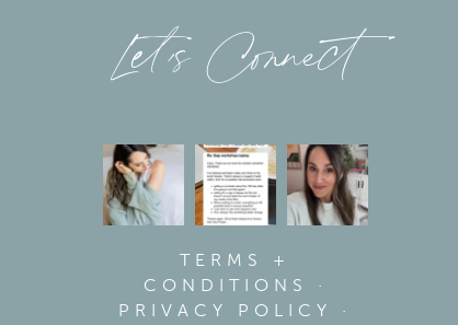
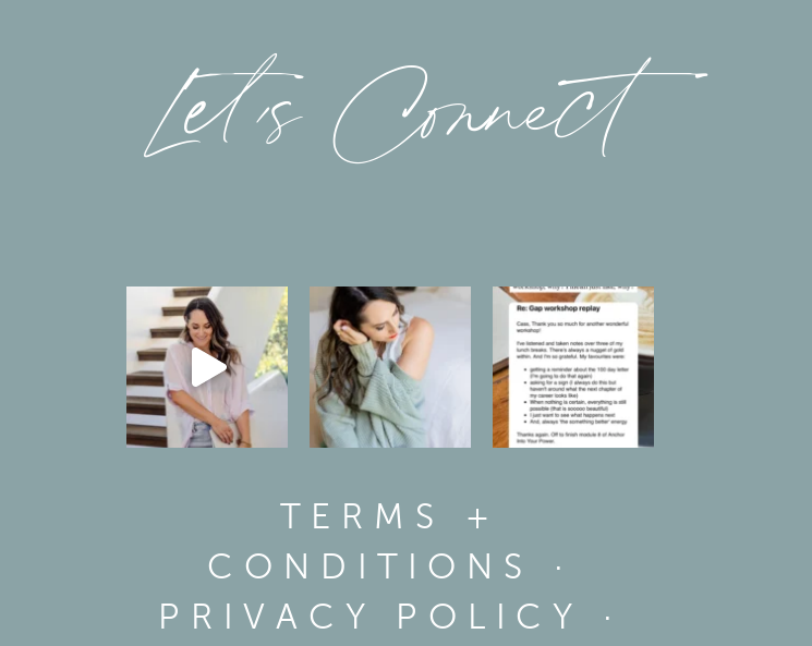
- [image]
+ [image]

- [image]
+ [image]

- [image]
+ [image]
